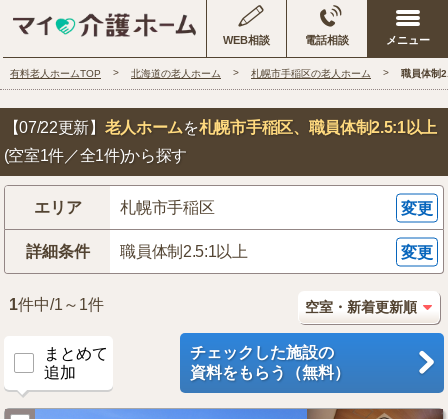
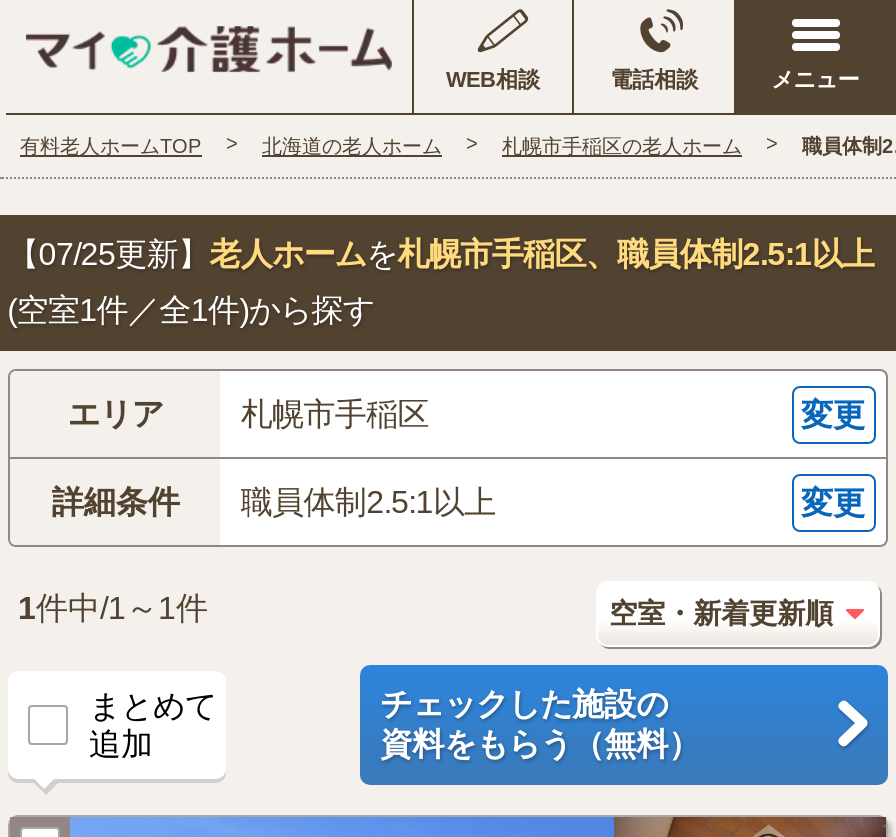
- 【07/22更新】老人ホームを札幌市手稲区、職員体制2.5:1以上
+ 【07/25更新】老人ホームを札幌市手稲区、職員体制2.5:1以上
